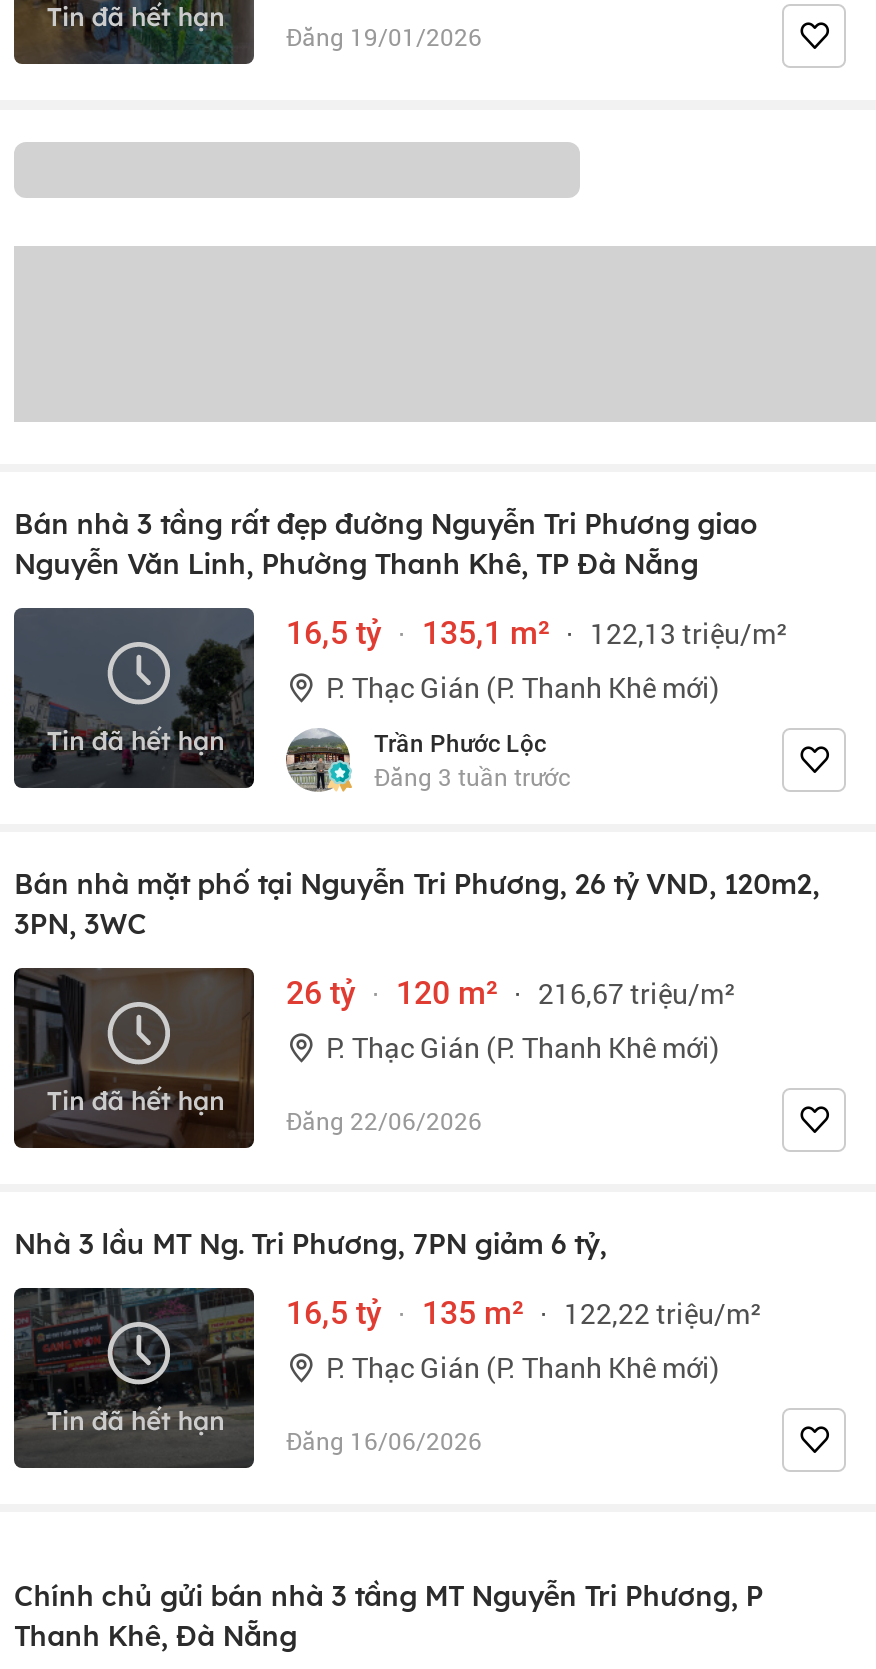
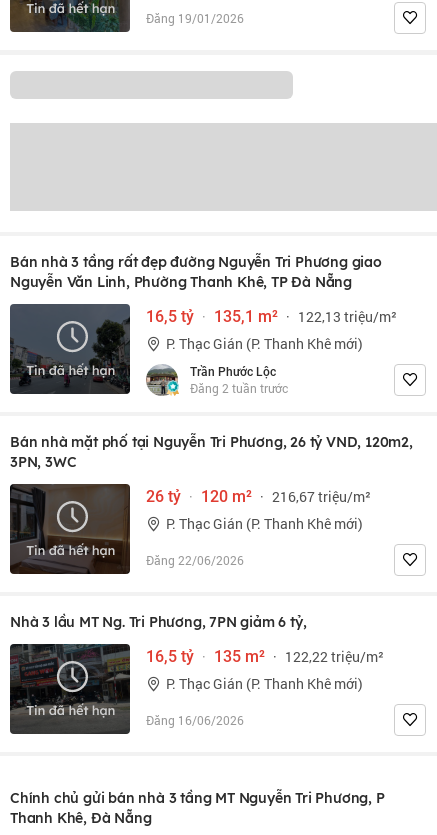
- Đăng 3 tuần trước
+ Đăng 2 tuần trước
